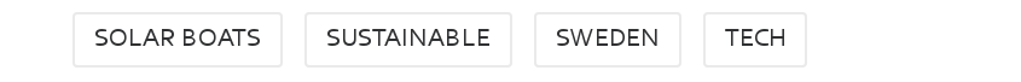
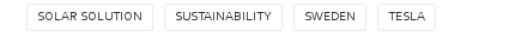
- SOLAR BOATS
- SUSTAINABLE
+ SOLAR SOLUTION
+ SUSTAINABILITY

- TECH
+ TESLA
